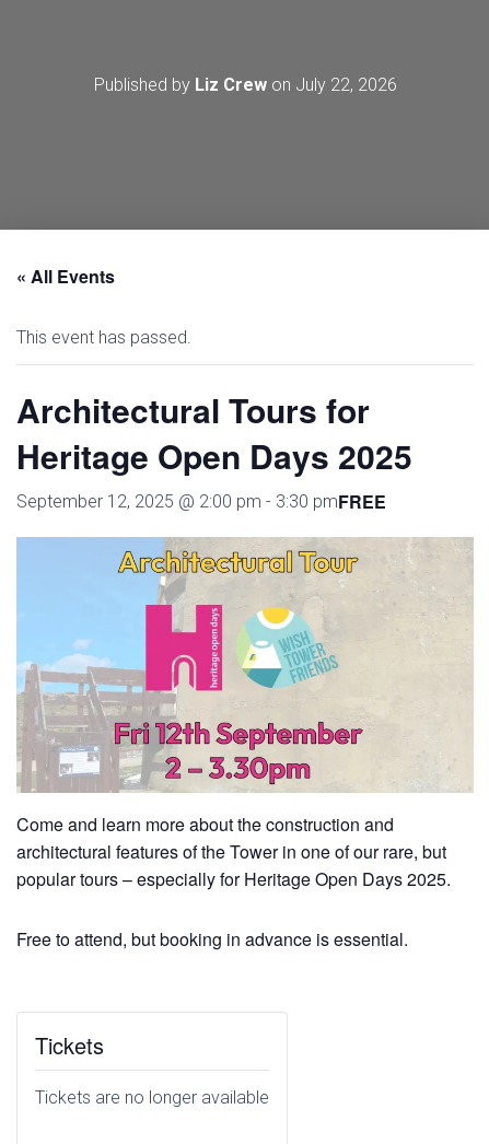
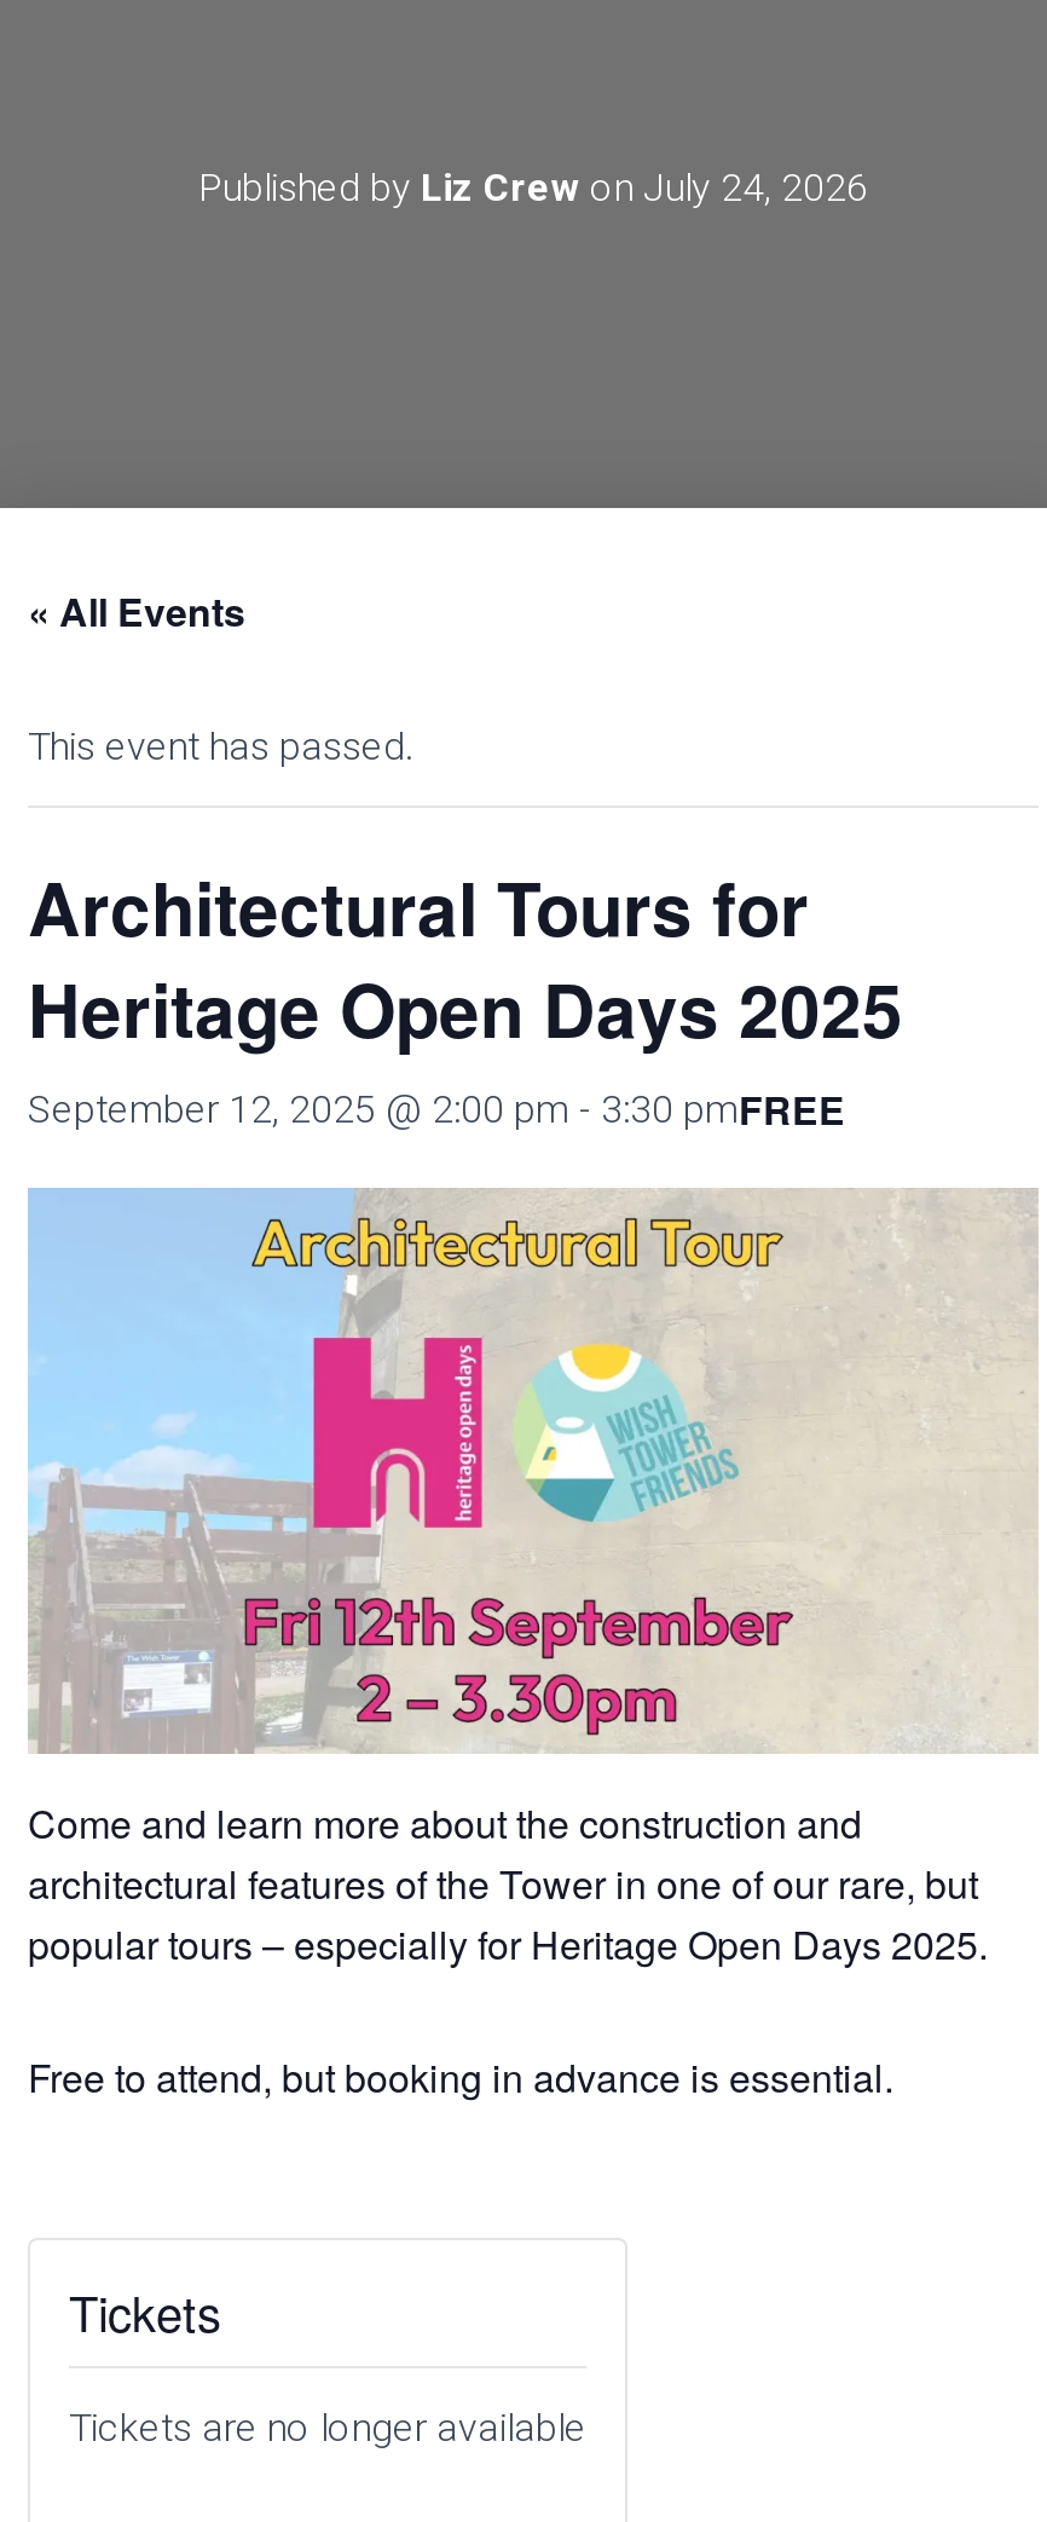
- Published by Liz Crew on July 22, 2026
+ Published by Liz Crew on July 24, 2026
